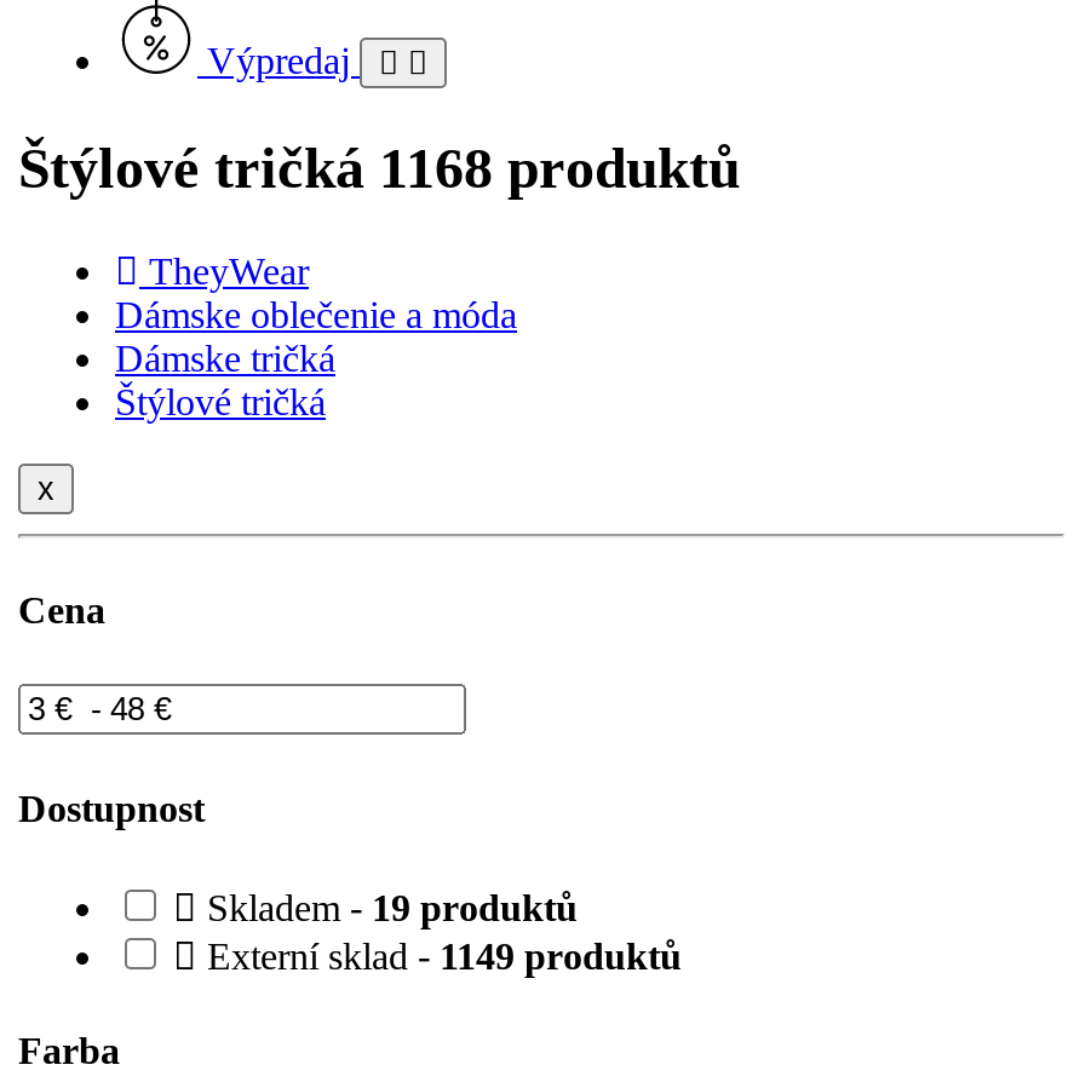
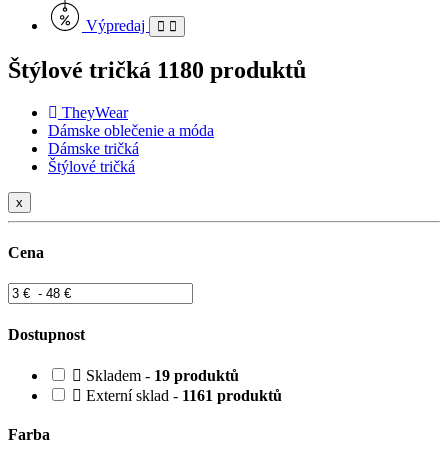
- Štýlové tričká 1168 produktů
+ Štýlové tričká 1180 produktů

- Externí sklad - 1149 produktů
+ Externí sklad - 1161 produktů
